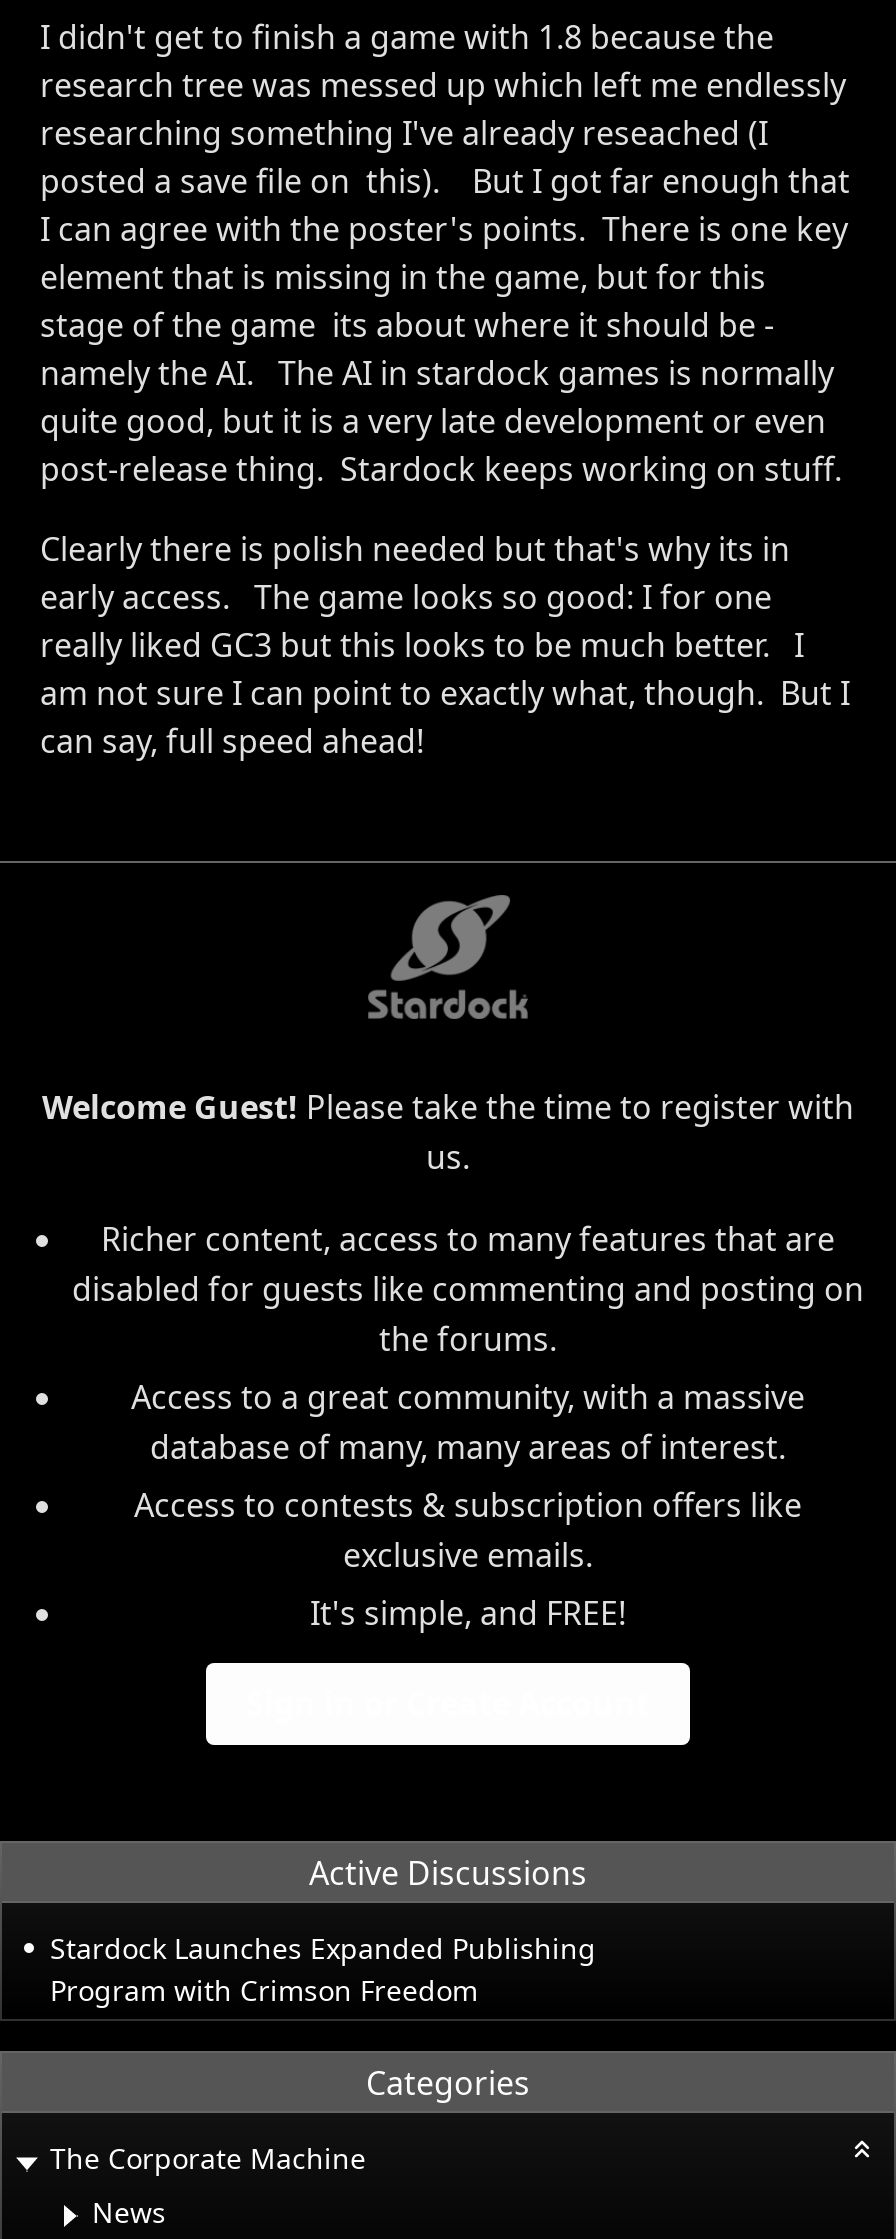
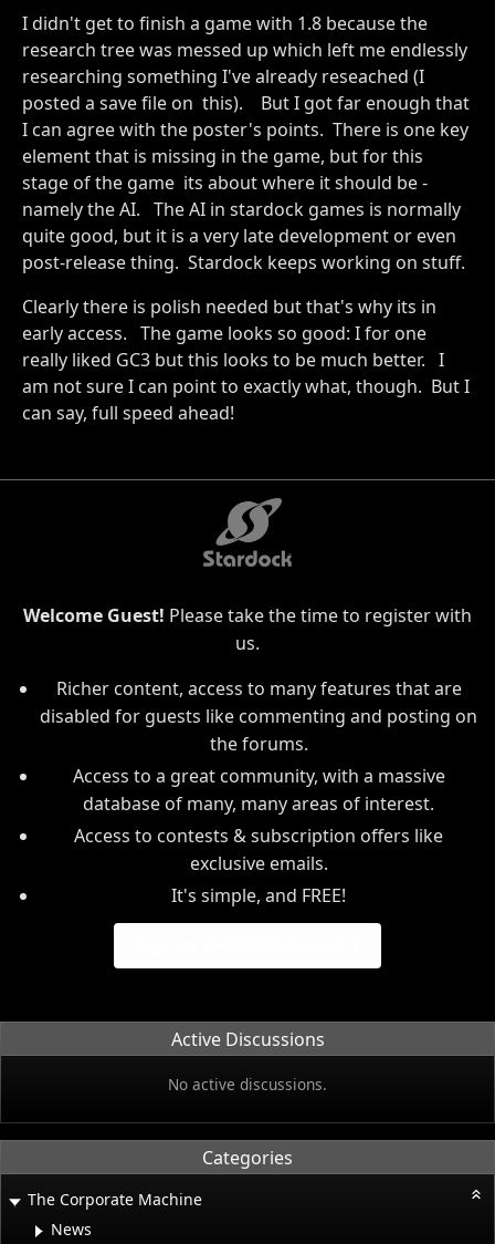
- Stardock Launches Expanded Publishing
- Program with Crimson Freedom
+ No active discussions.
